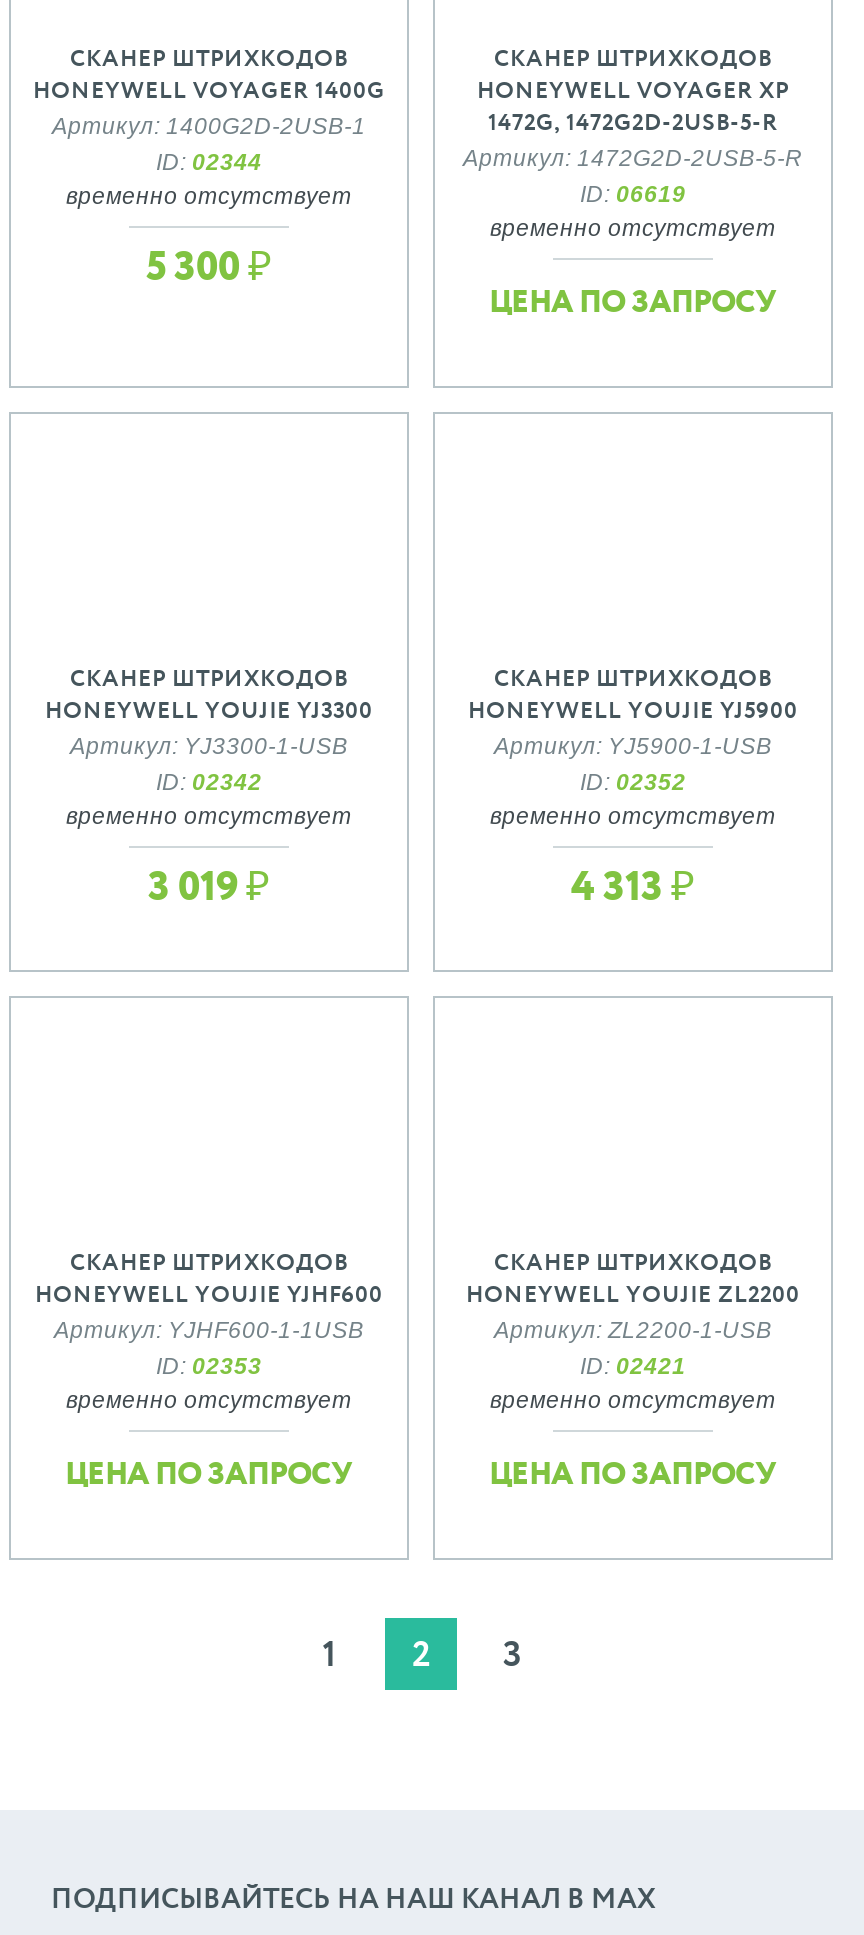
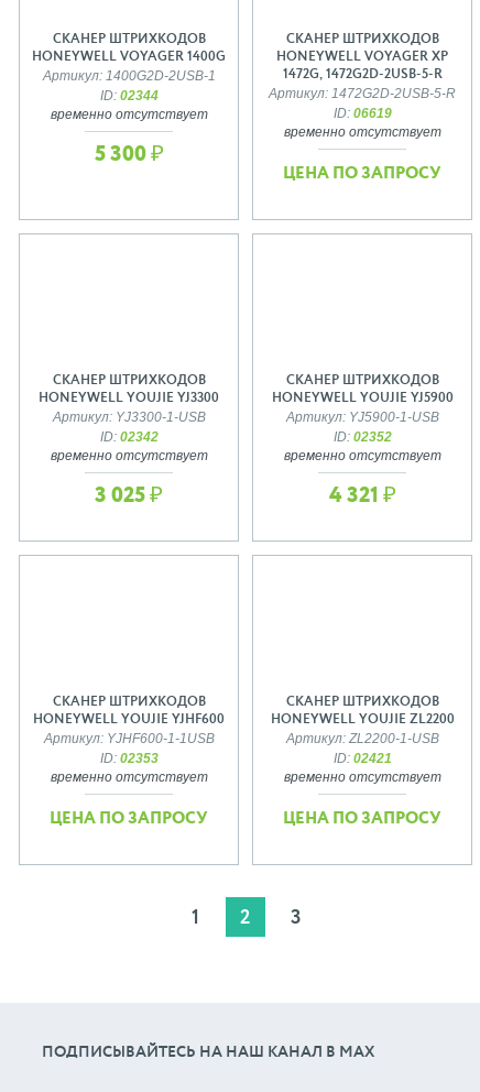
- 3 019 ₽
+ 3 025 ₽

- 4 313 ₽
+ 4 321 ₽
